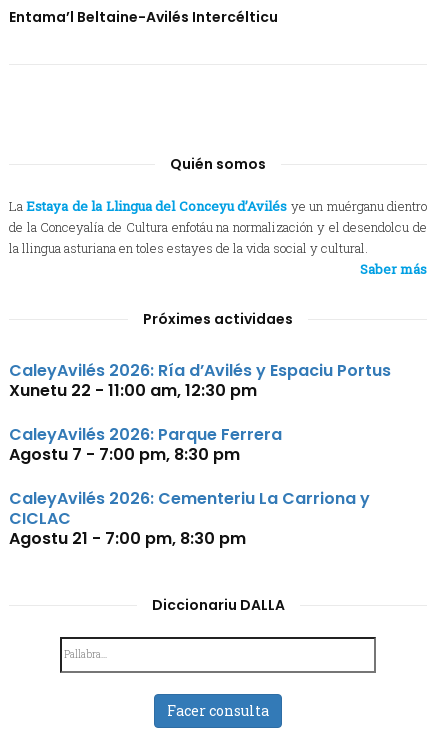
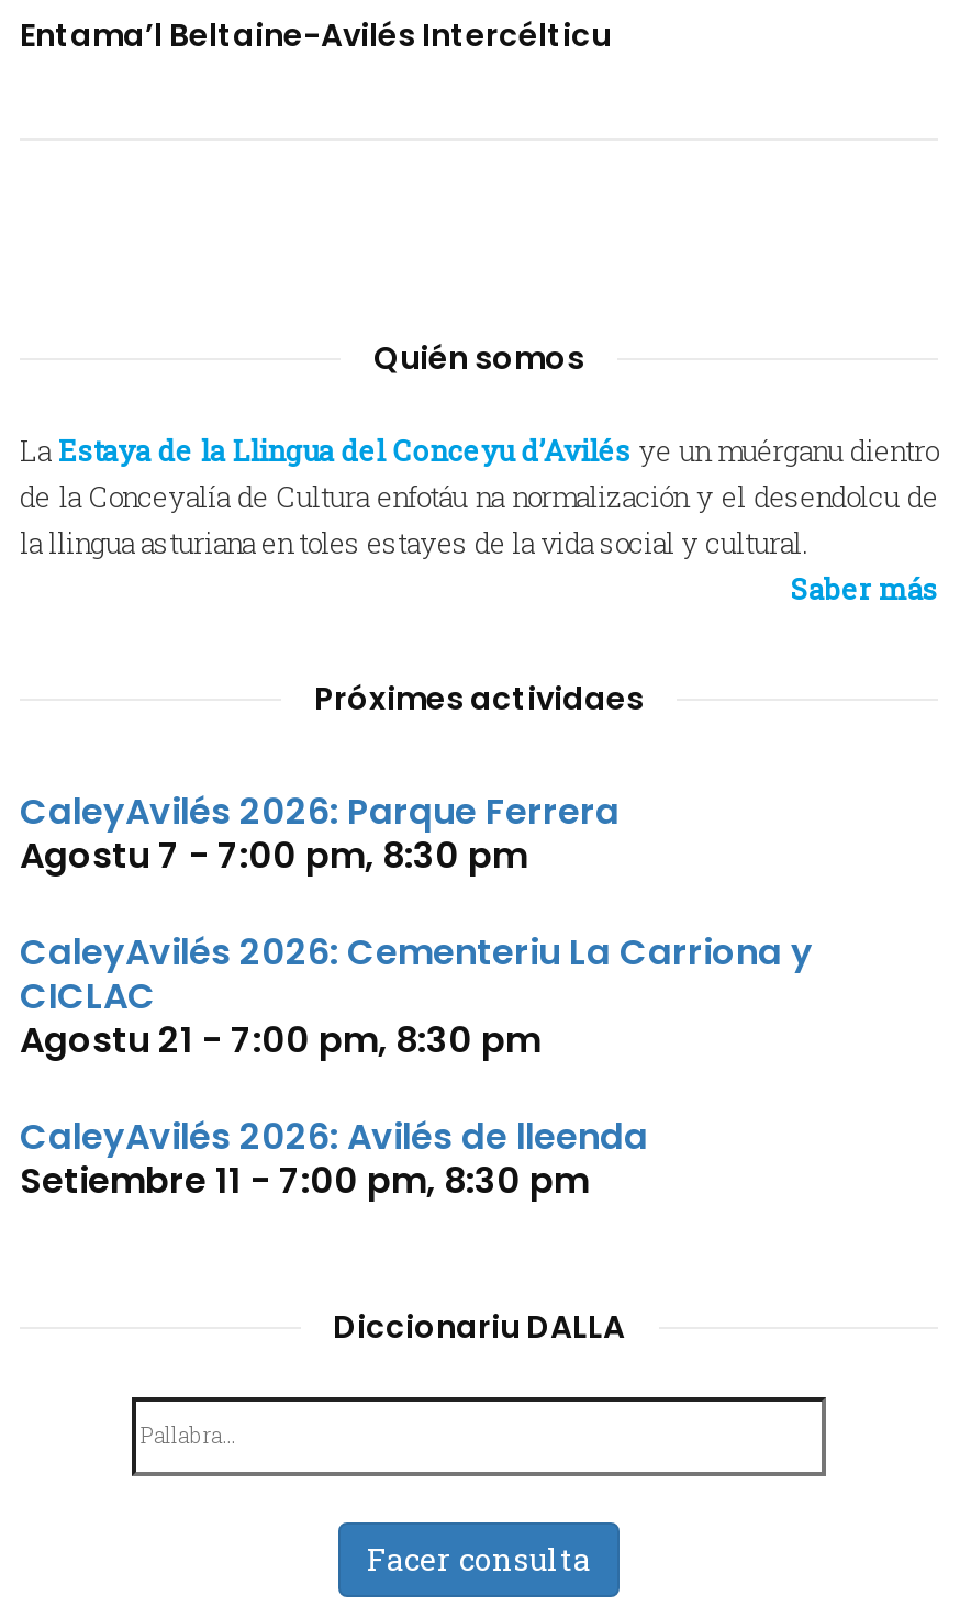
- CaleyAvilés 2026: Ría d’Avilés y Espaciu Portus
- Xunetu 22 - 11:00 am, 12:30 pm

moved up: CaleyAvilés 2026: Parque Ferrera | Agostu 7 - 7:00 pm, 8:30 pm | CaleyAvilés 2026: Cementeriu La Carriona y | CICLAC | Agostu 21 - 7:00 pm, 8:30 pm

+ CaleyAvilés 2026: Avilés de lleenda
+ Setiembre 11 - 7:00 pm, 8:30 pm
